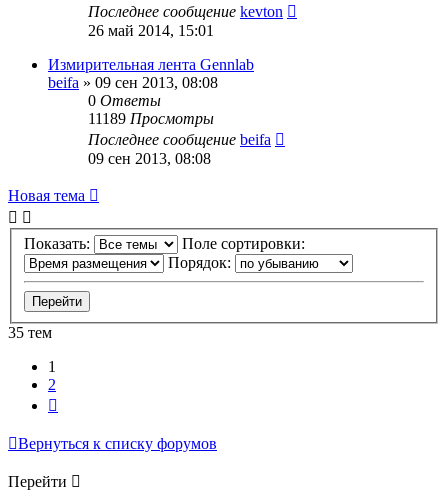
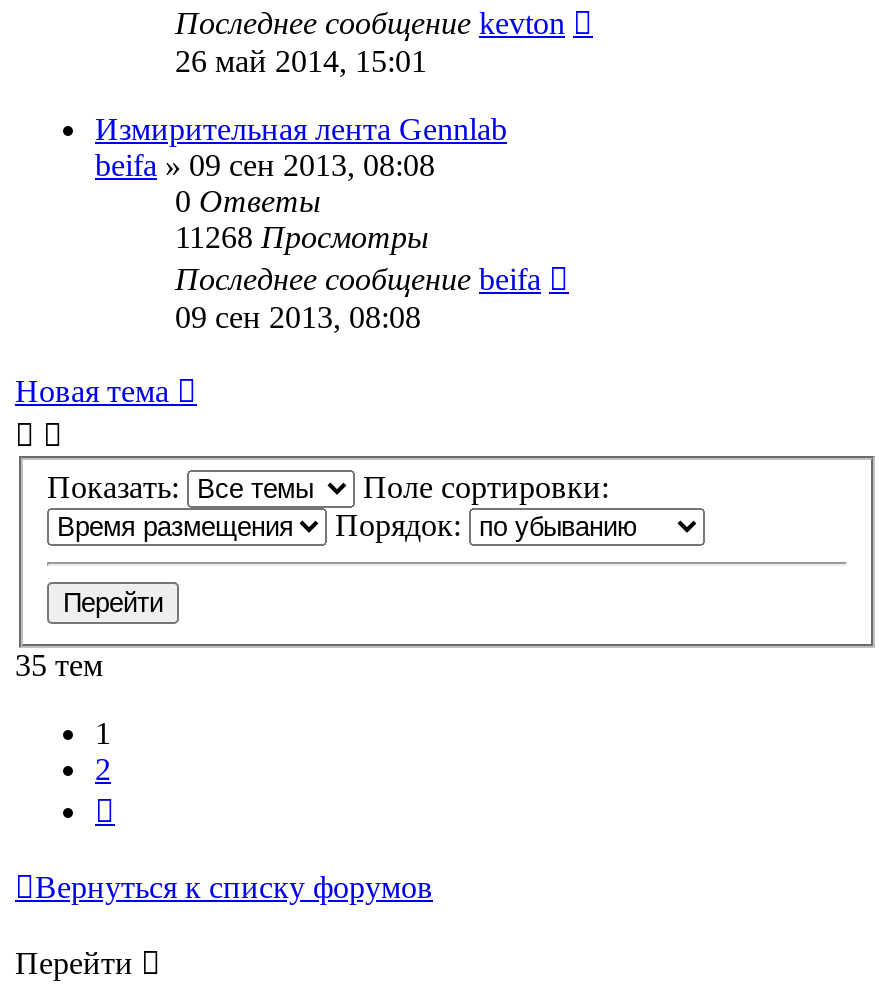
- 11189 Просмотры
+ 11268 Просмотры
